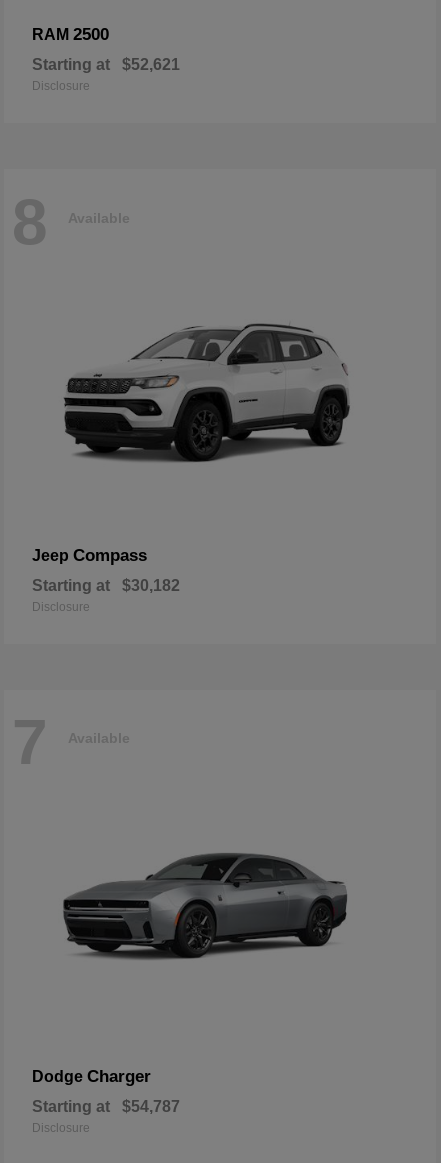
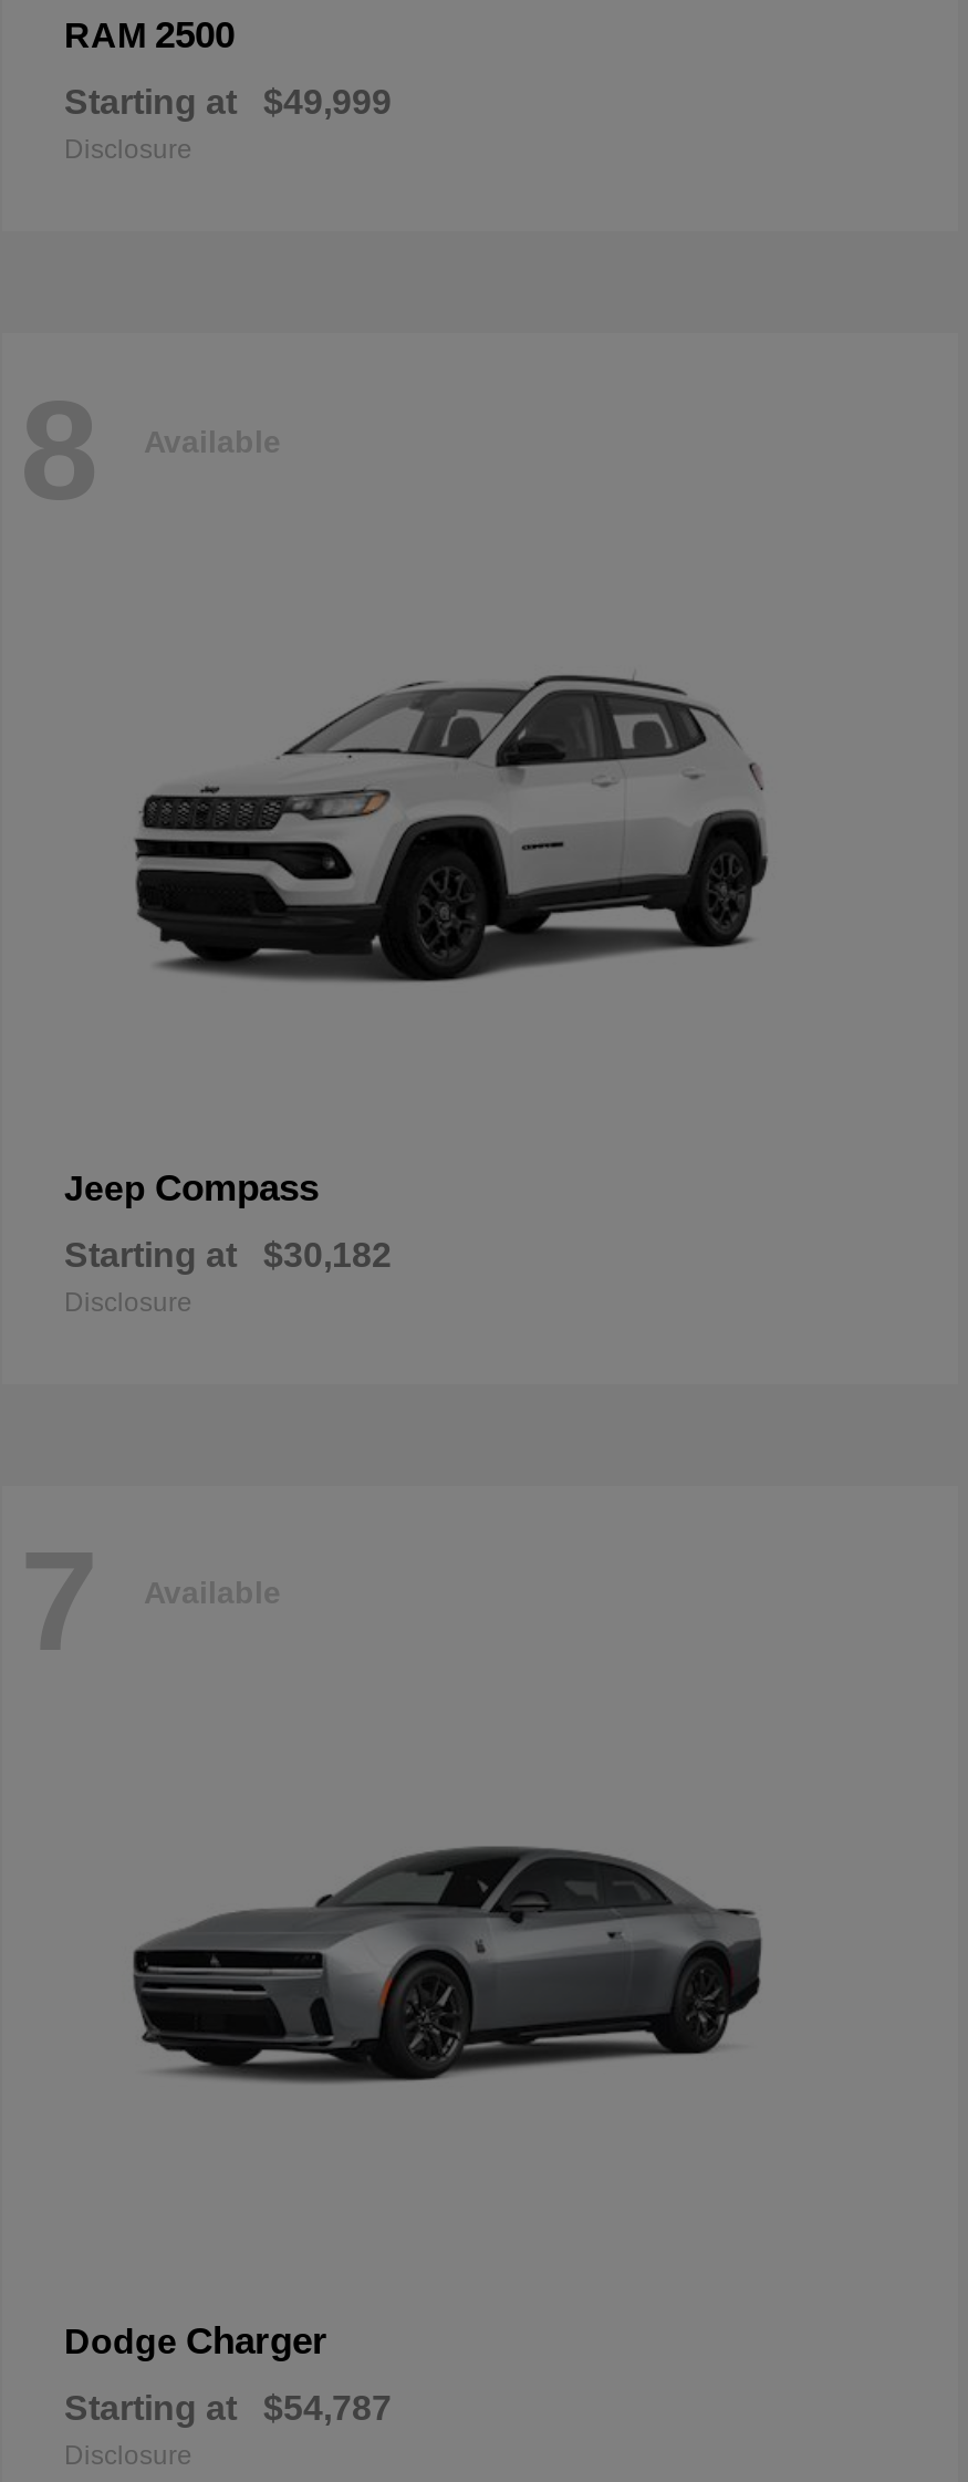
- Starting at $52,621
+ Starting at $49,999
